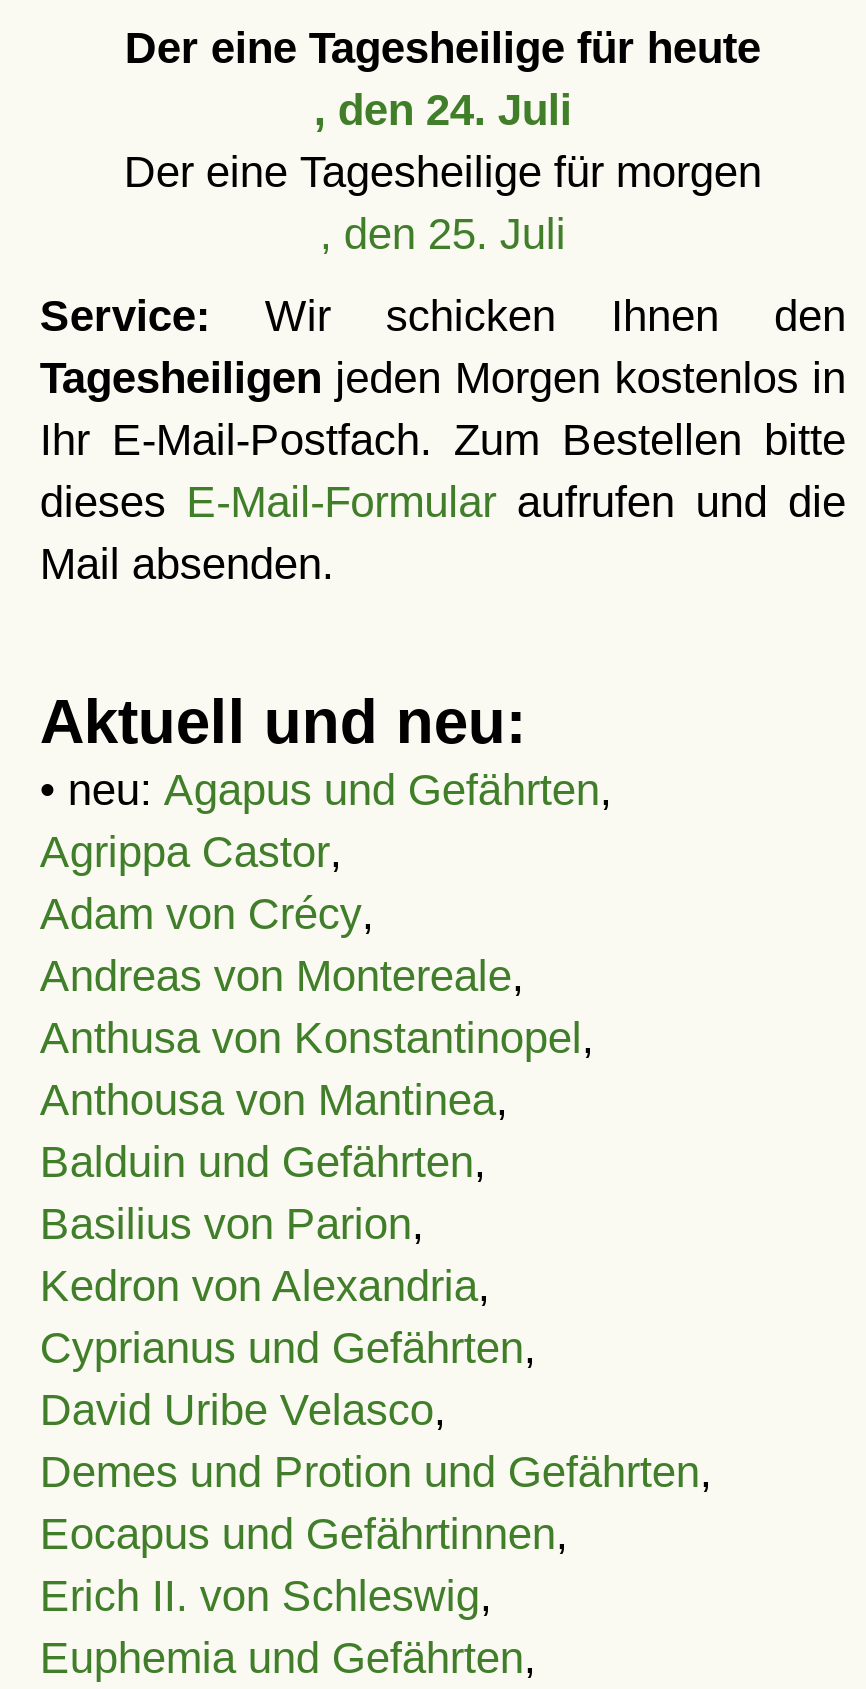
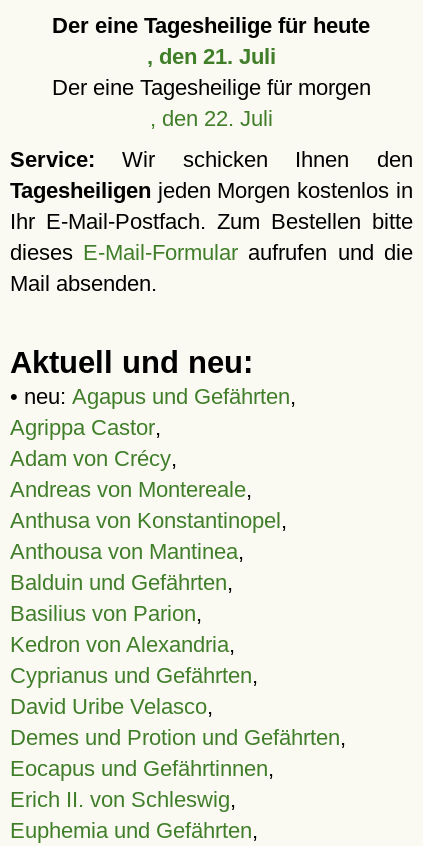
- , den 24. Juli
+ , den 21. Juli

- , den 25. Juli
+ , den 22. Juli
